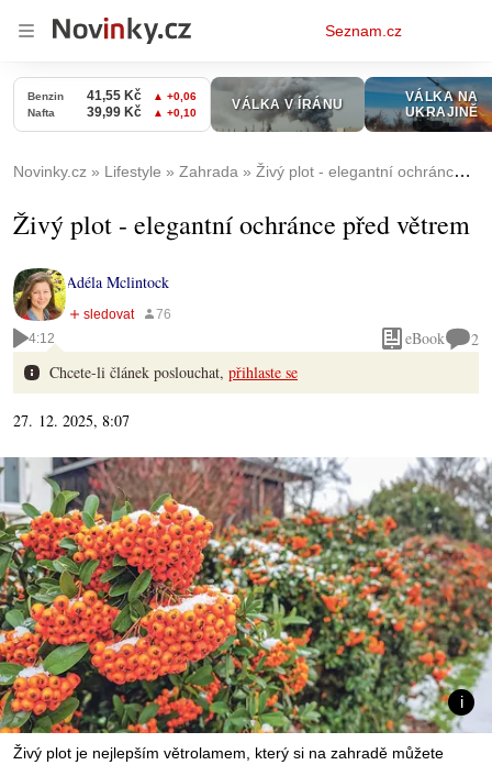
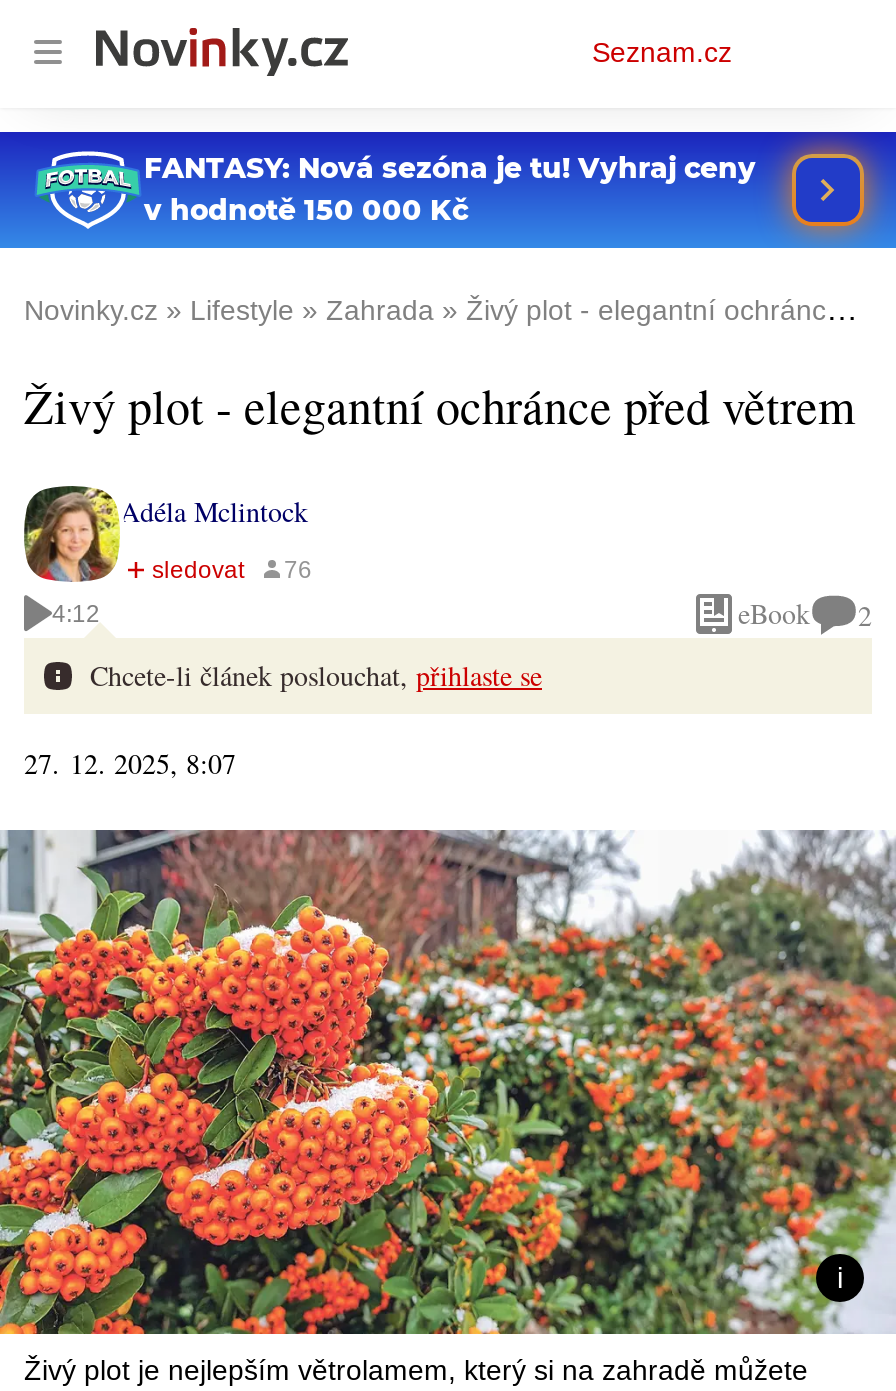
- [image]
+ [image]
